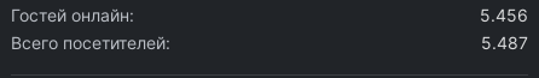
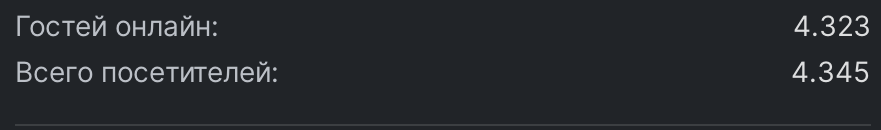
- 5.456
+ 4.323

- 5.487
+ 4.345
